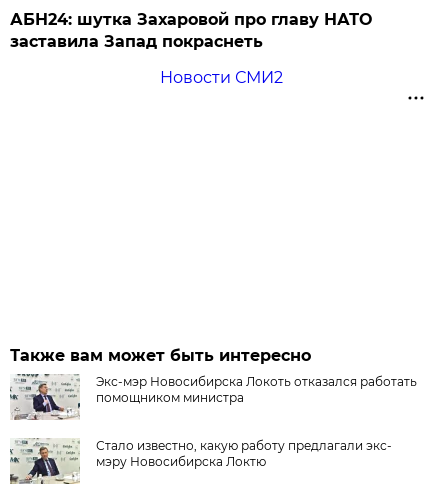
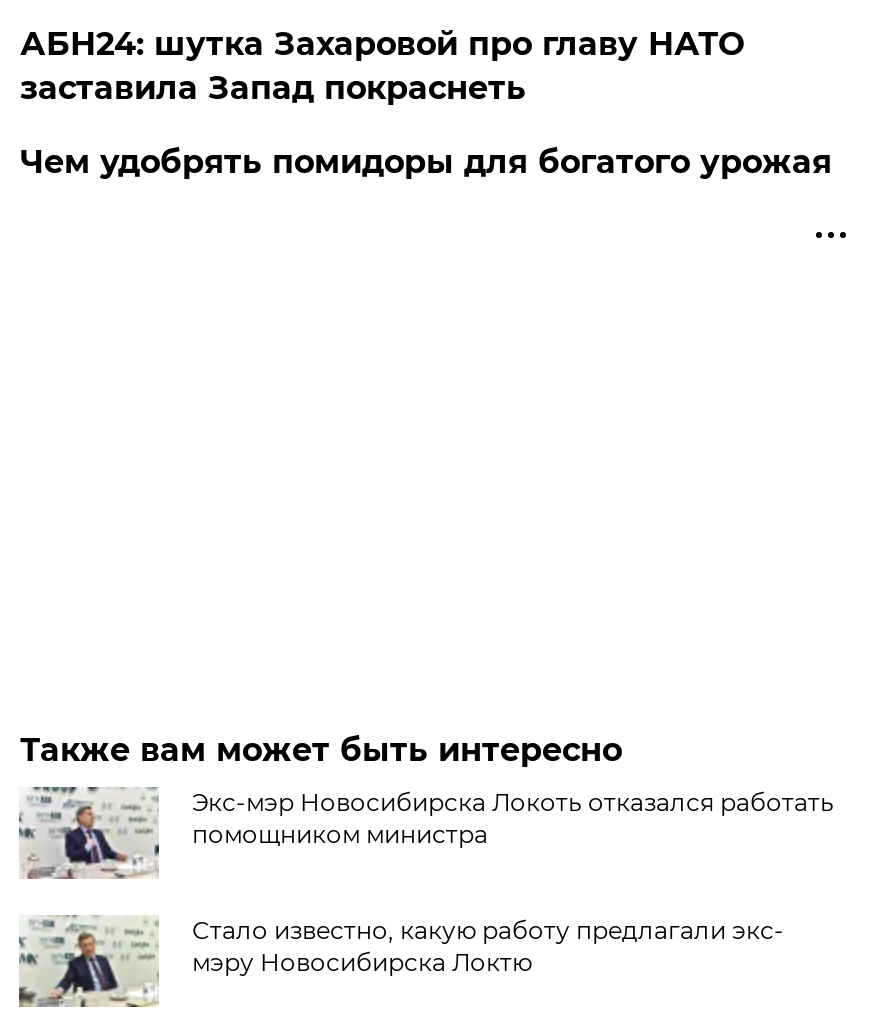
- Новости СМИ2
+ Чем удобрять помидоры для богатого урожая
